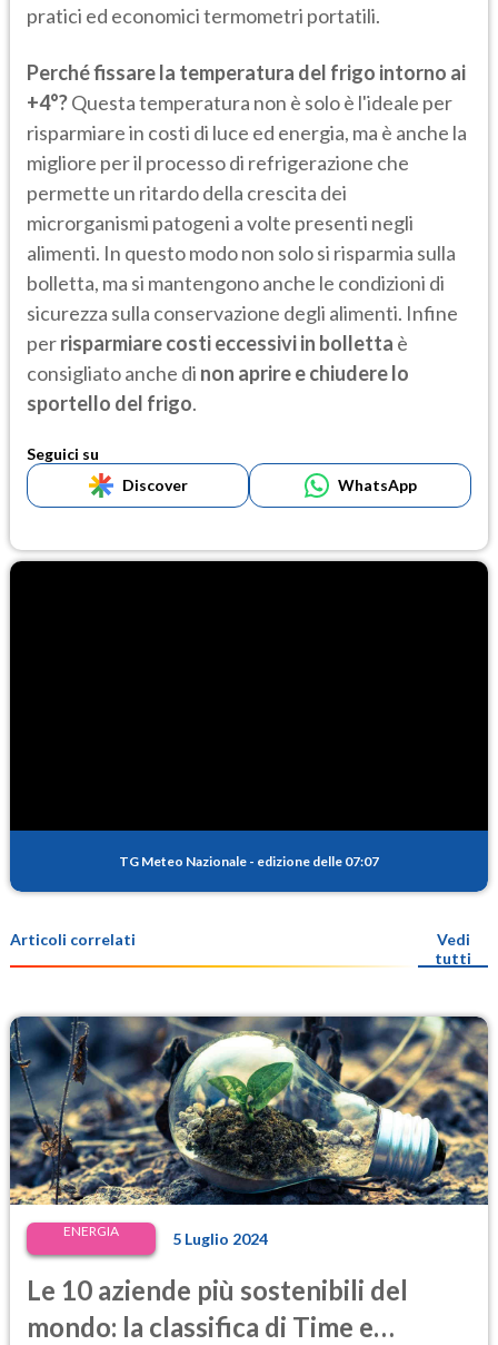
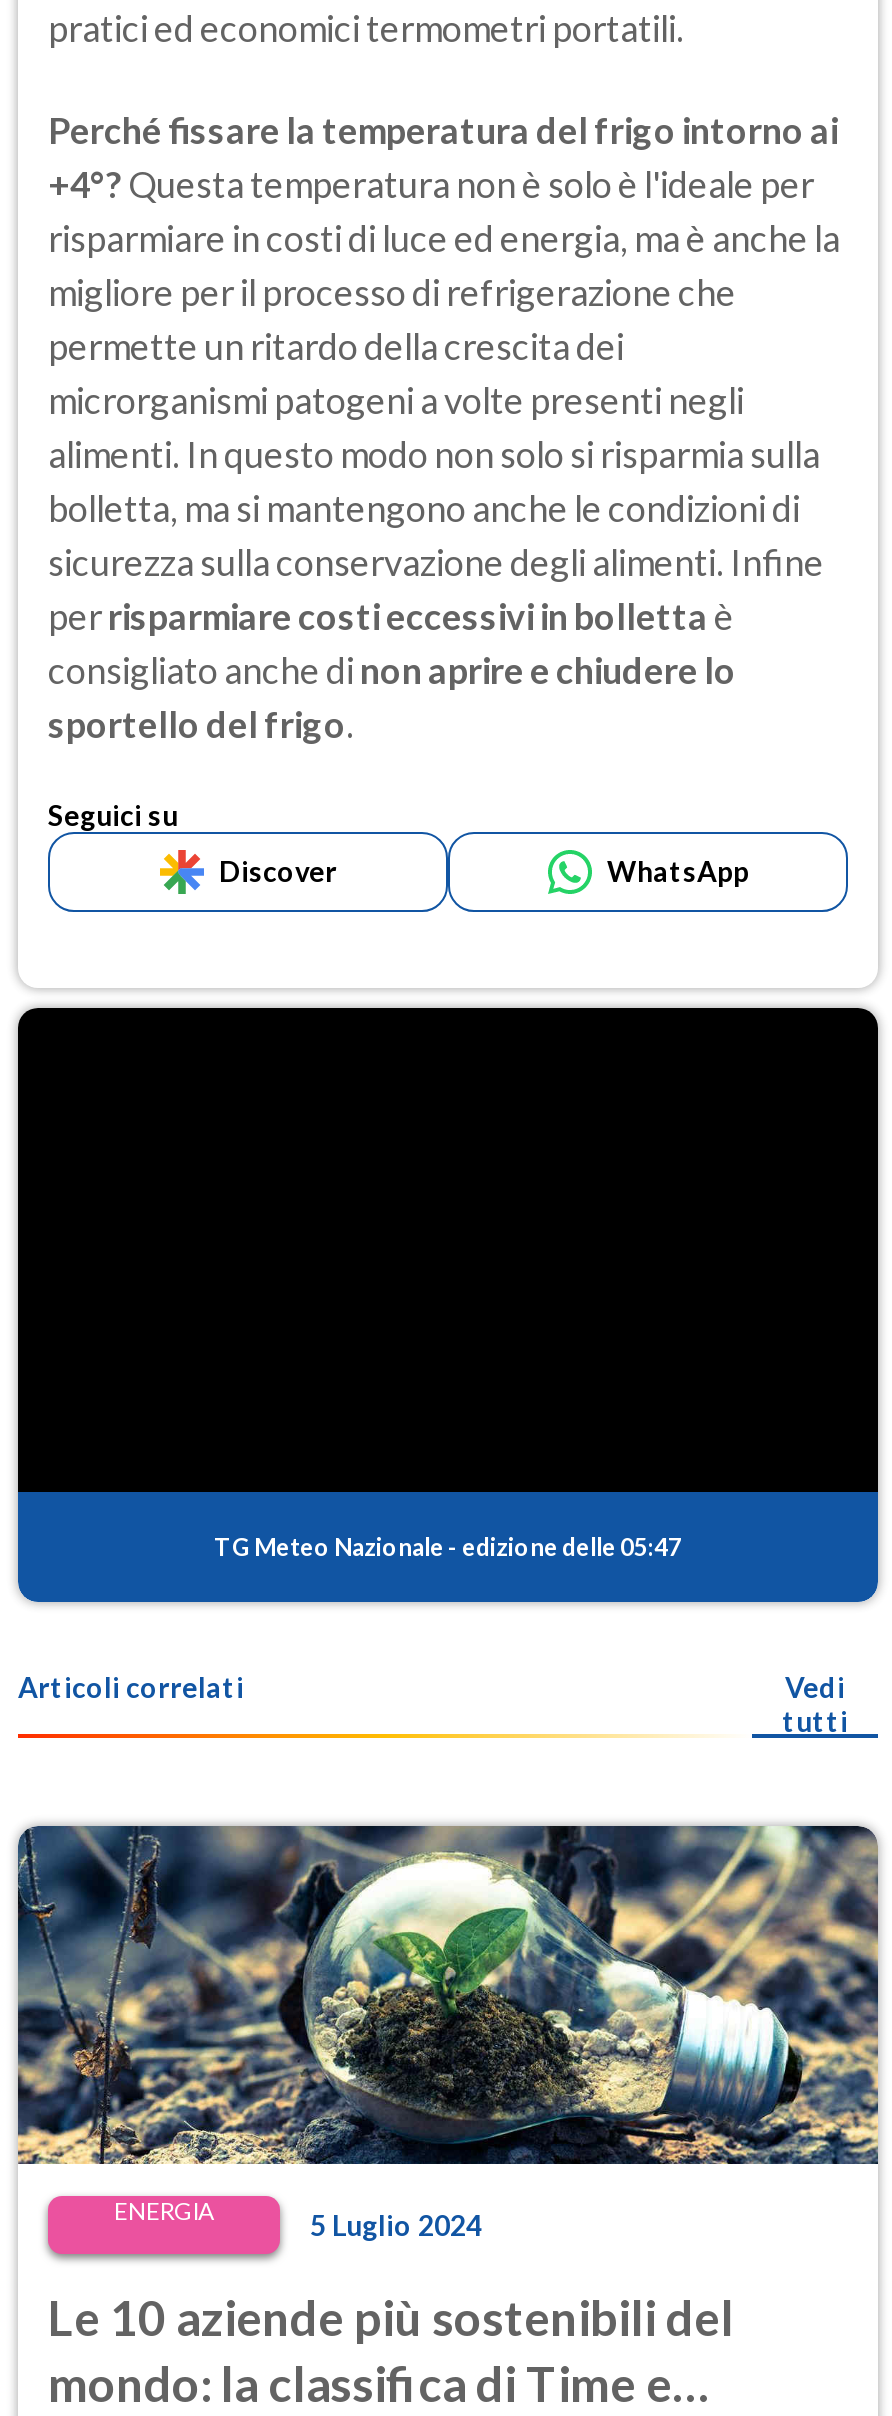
- TG Meteo Nazionale - edizione delle 07:07
+ TG Meteo Nazionale - edizione delle 05:47
